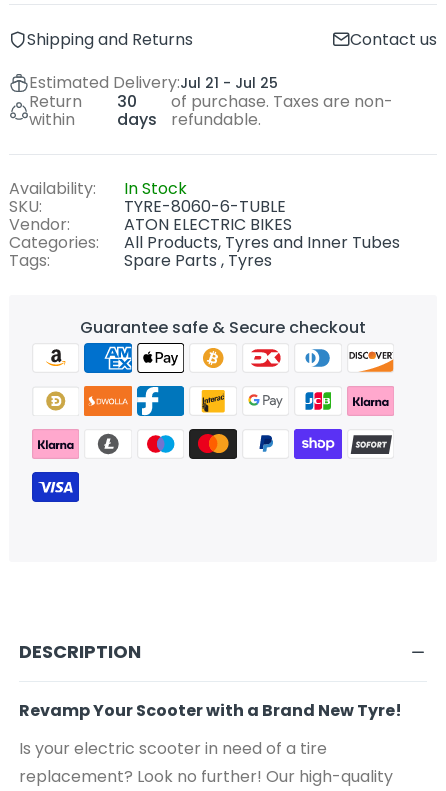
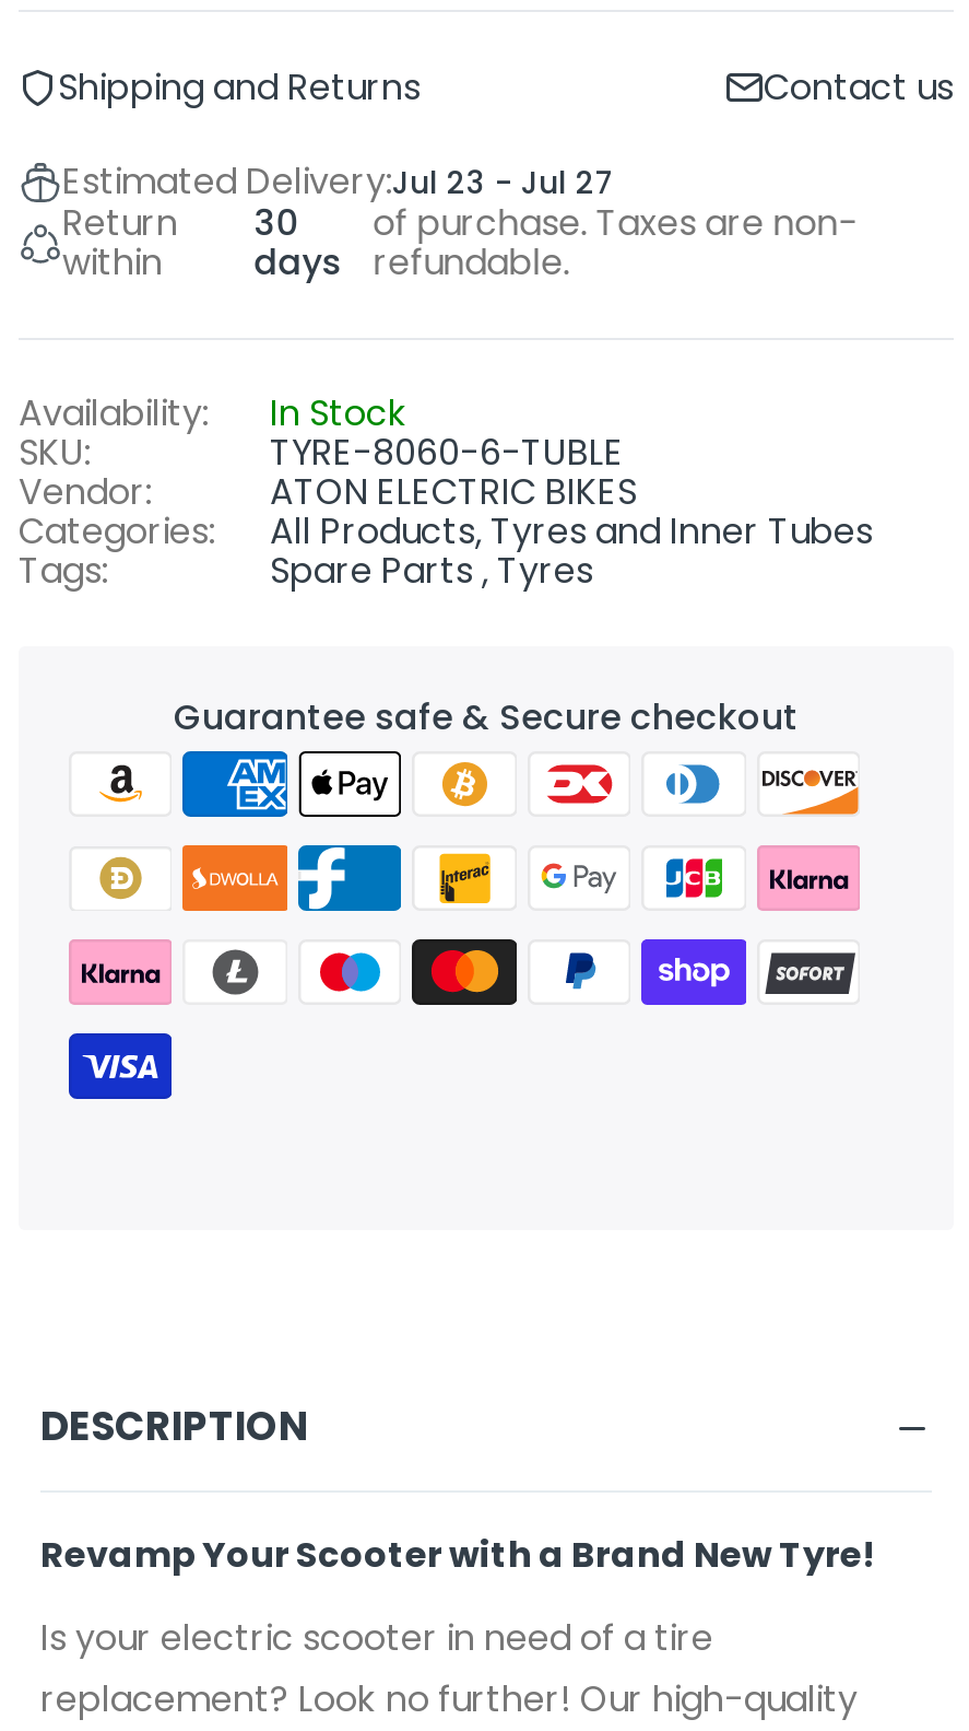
- Estimated Delivery:Jul 21 - Jul 25
+ Estimated Delivery:Jul 23 - Jul 27
